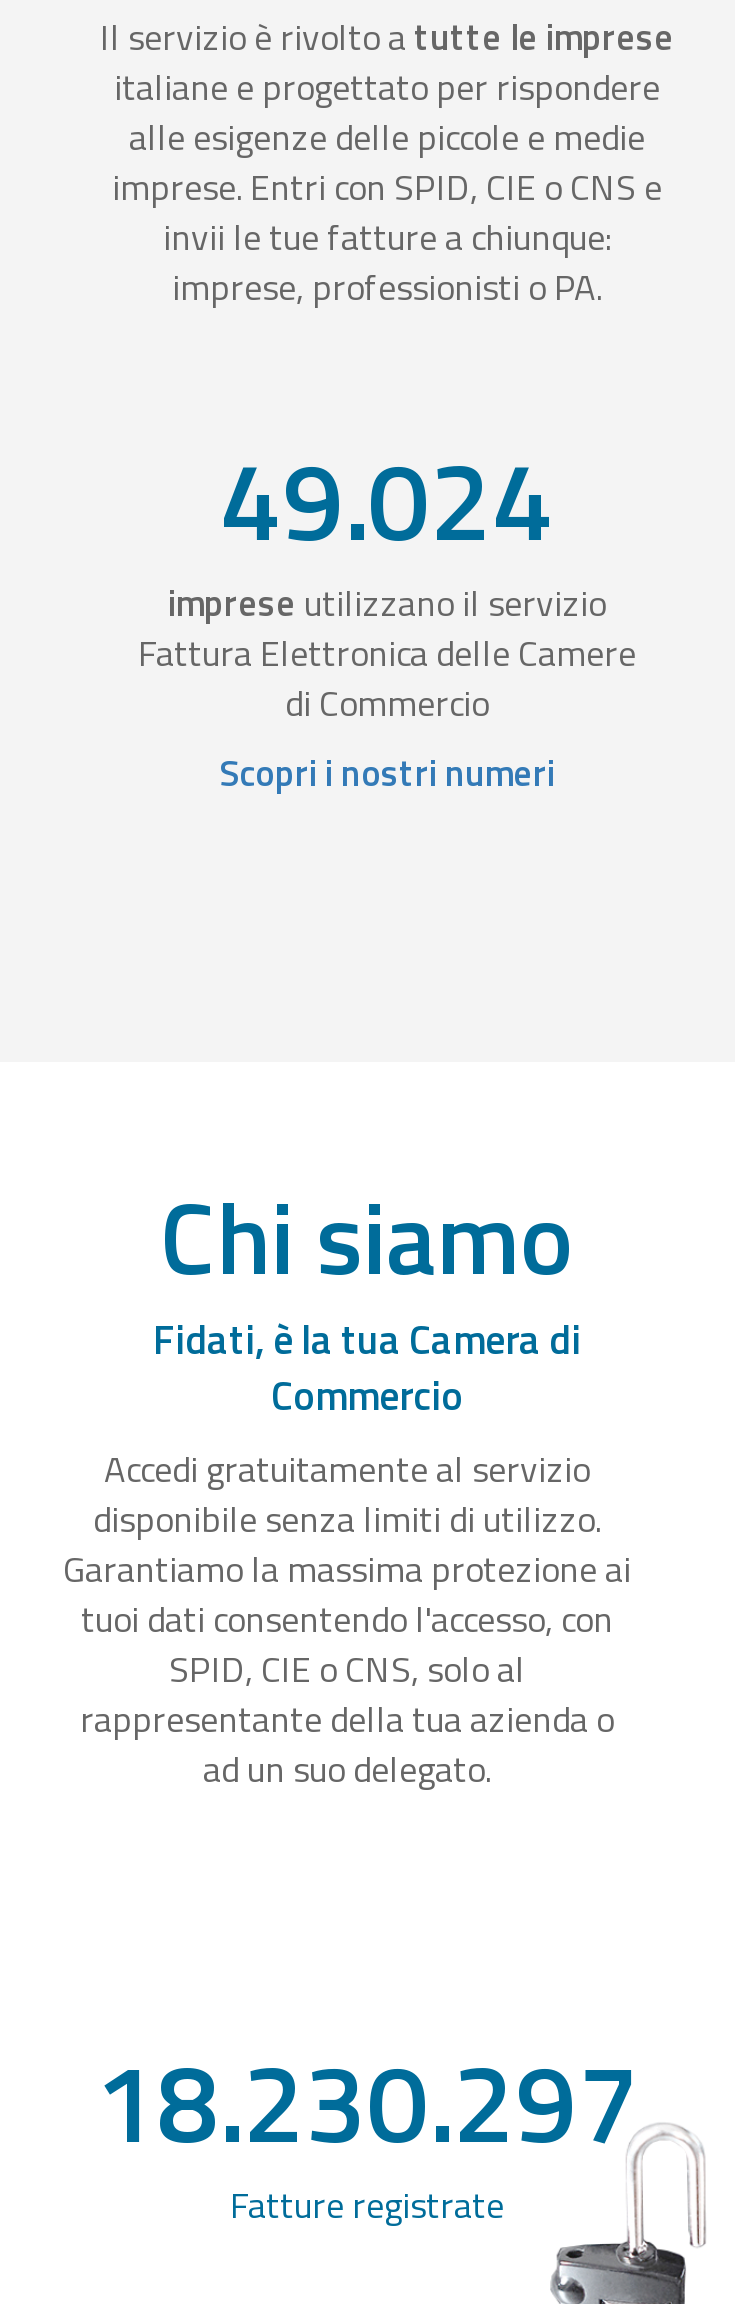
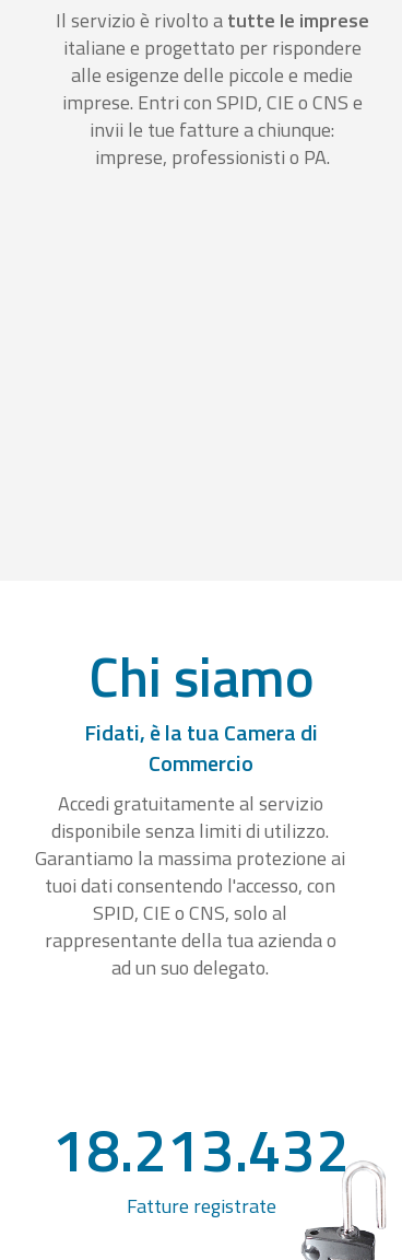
- 49.024
- imprese utilizzano il servizio
- Fattura Elettronica delle Camere
- di Commercio
- Scopri i nostri numeri

- 18.230.297
+ 18.213.432
